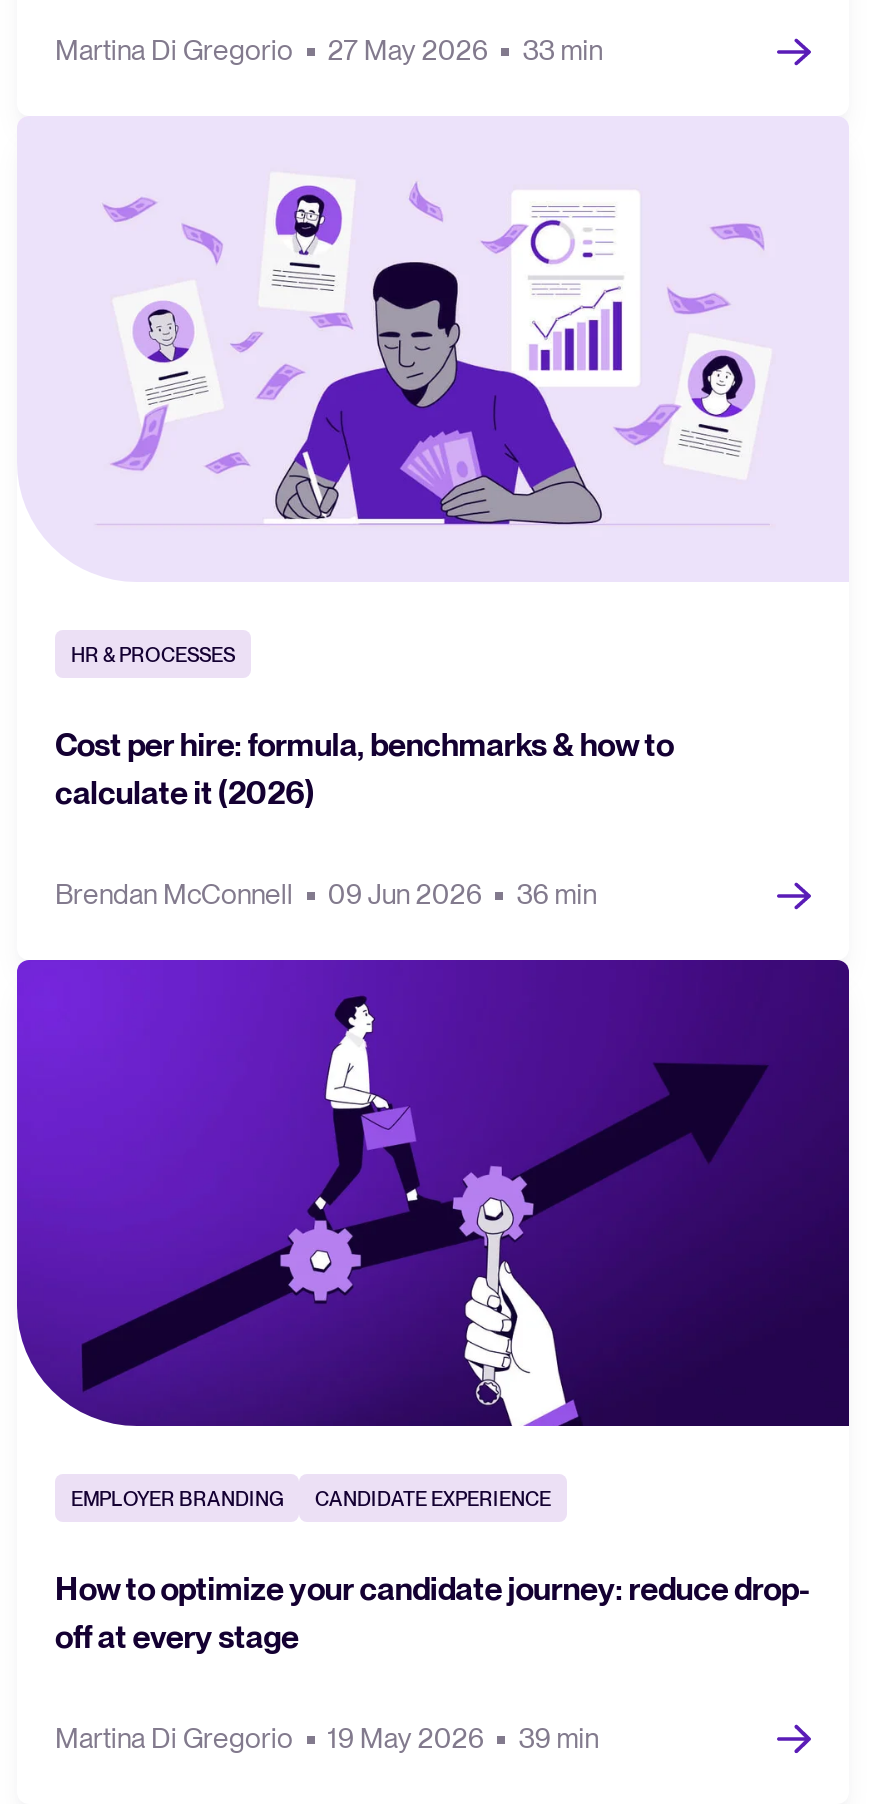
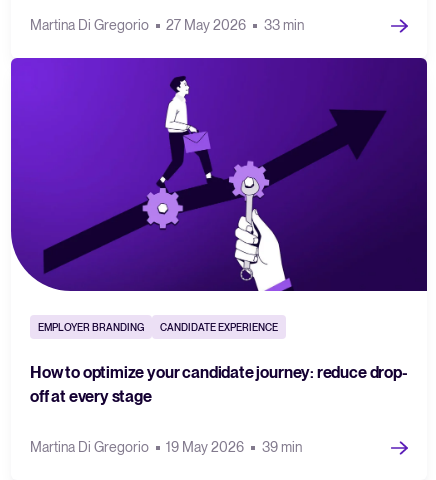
- [image]

- HR & PROCESSES
- Cost per hire: formula, benchmarks & how to
- calculate it (2026)
- Brendan McConnell
- 09 Jun 2026
- 36 min
